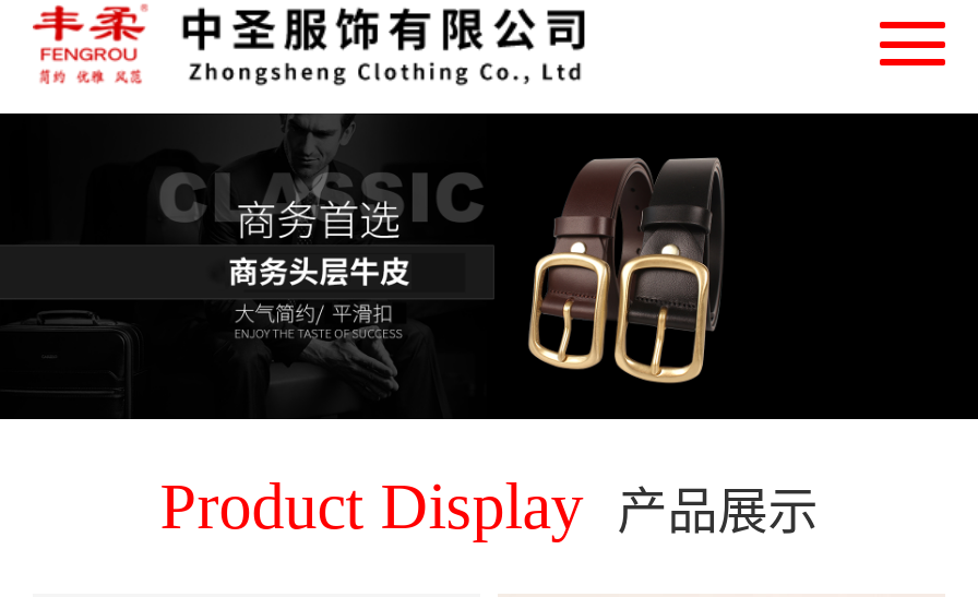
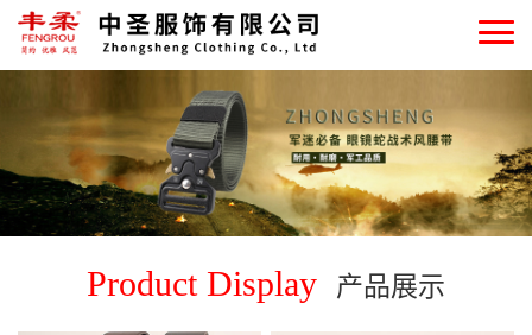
- [image]
+ [image]
